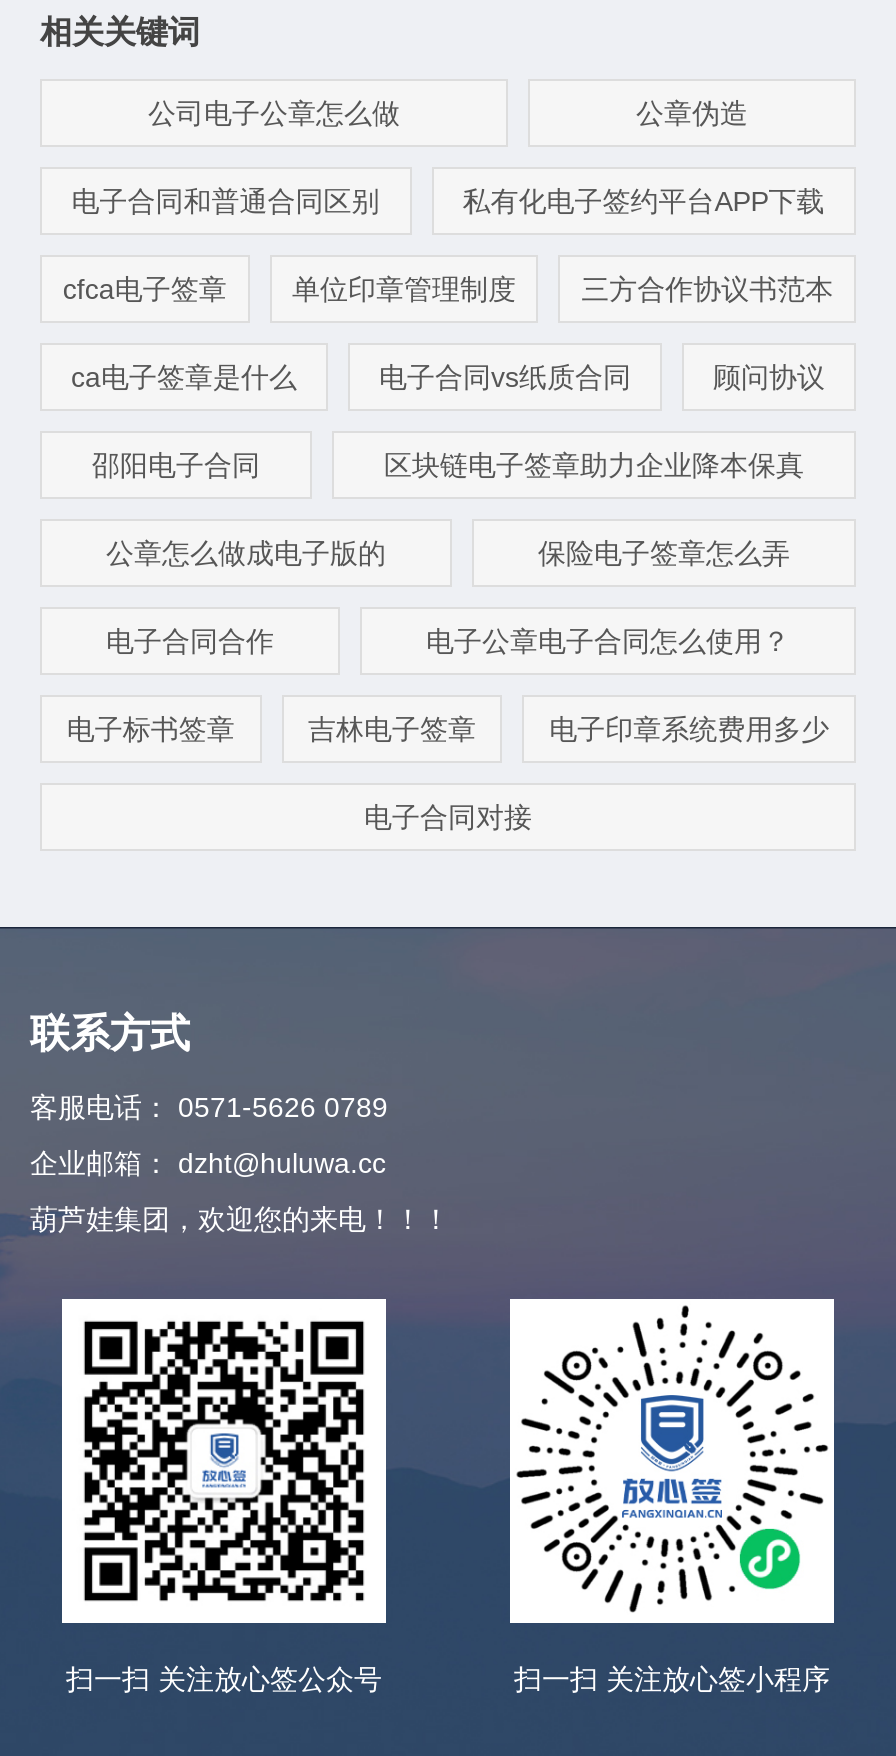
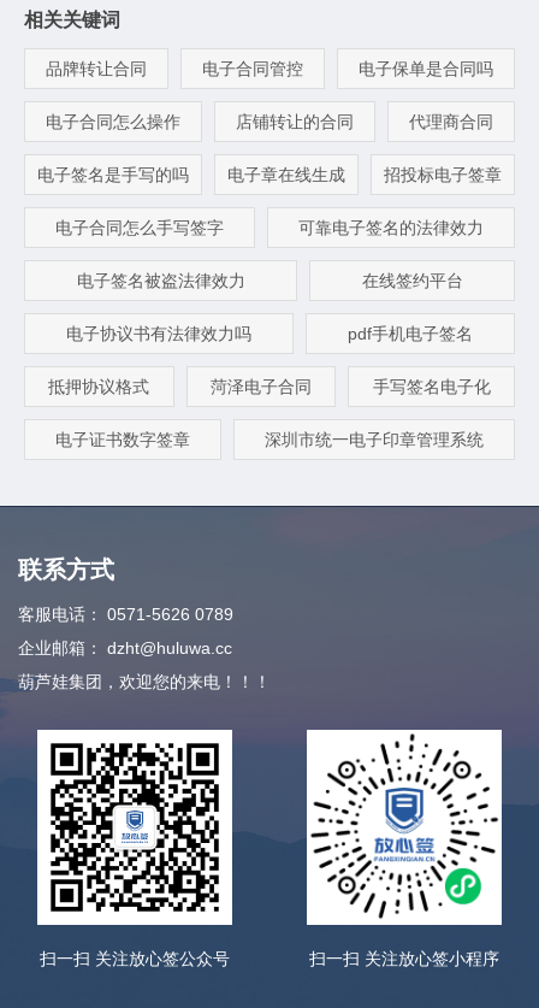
- 公司电子公章怎么做
- 公章伪造
- 电子合同和普通合同区别
- 私有化电子签约平台APP下载
- cfca电子签章
- 单位印章管理制度
- 三方合作协议书范本
- ca电子签章是什么
- 电子合同vs纸质合同
- 顾问协议
- 邵阳电子合同
- 区块链电子签章助力企业降本保真
- 公章怎么做成电子版的
- 保险电子签章怎么弄
- 电子合同合作
- 电子公章电子合同怎么使用？
- 电子标书签章
- 吉林电子签章
- 电子印章系统费用多少
- 电子合同对接
+ 品牌转让合同
+ 电子合同管控
+ 电子保单是合同吗
+ 电子合同怎么操作
+ 店铺转让的合同
+ 代理商合同
+ 电子签名是手写的吗
+ 电子章在线生成
+ 招投标电子签章
+ 电子合同怎么手写签字
+ 可靠电子签名的法律效力
+ 电子签名被盗法律效力
+ 在线签约平台
+ 电子协议书有法律效力吗
+ pdf手机电子签名
+ 抵押协议格式
+ 菏泽电子合同
+ 手写签名电子化
+ 电子证书数字签章
+ 深圳市统一电子印章管理系统
